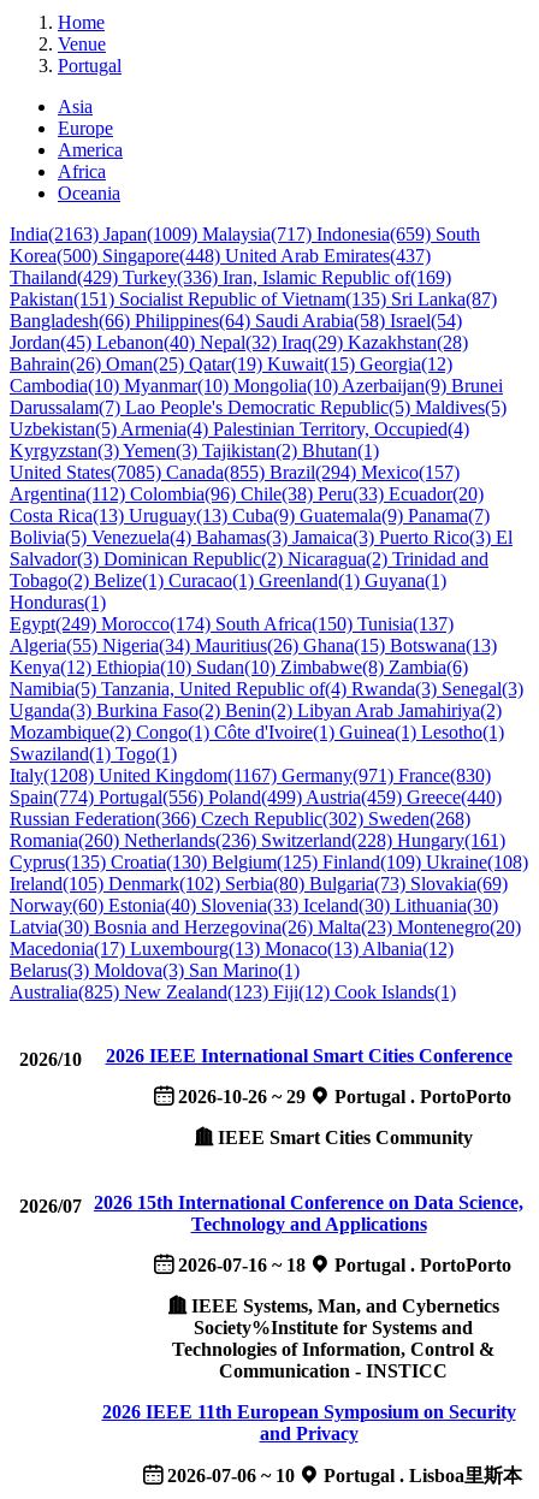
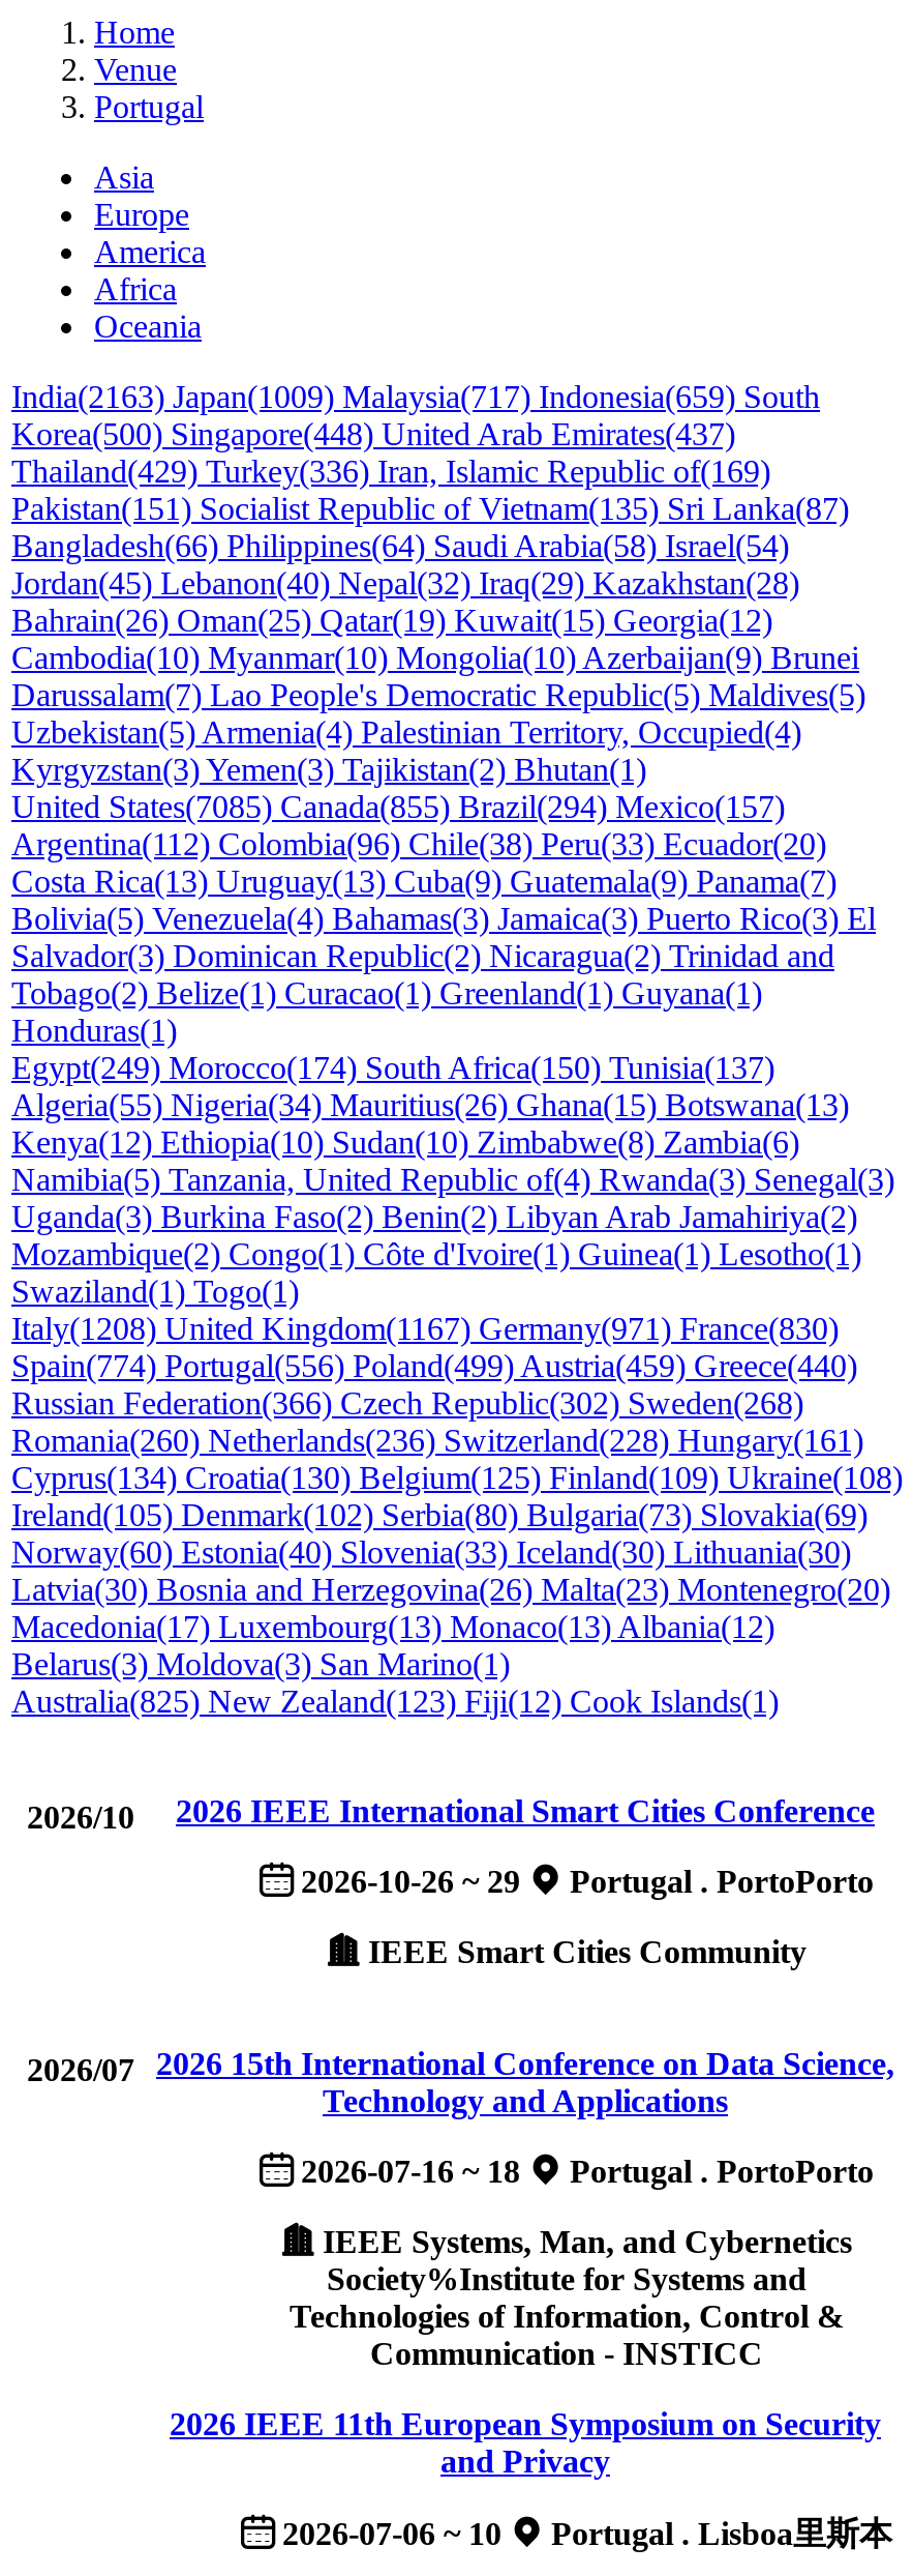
- Cyprus(135) Croatia(130) Belgium(125) Finland(109) Ukraine(108)
+ Cyprus(134) Croatia(130) Belgium(125) Finland(109) Ukraine(108)
